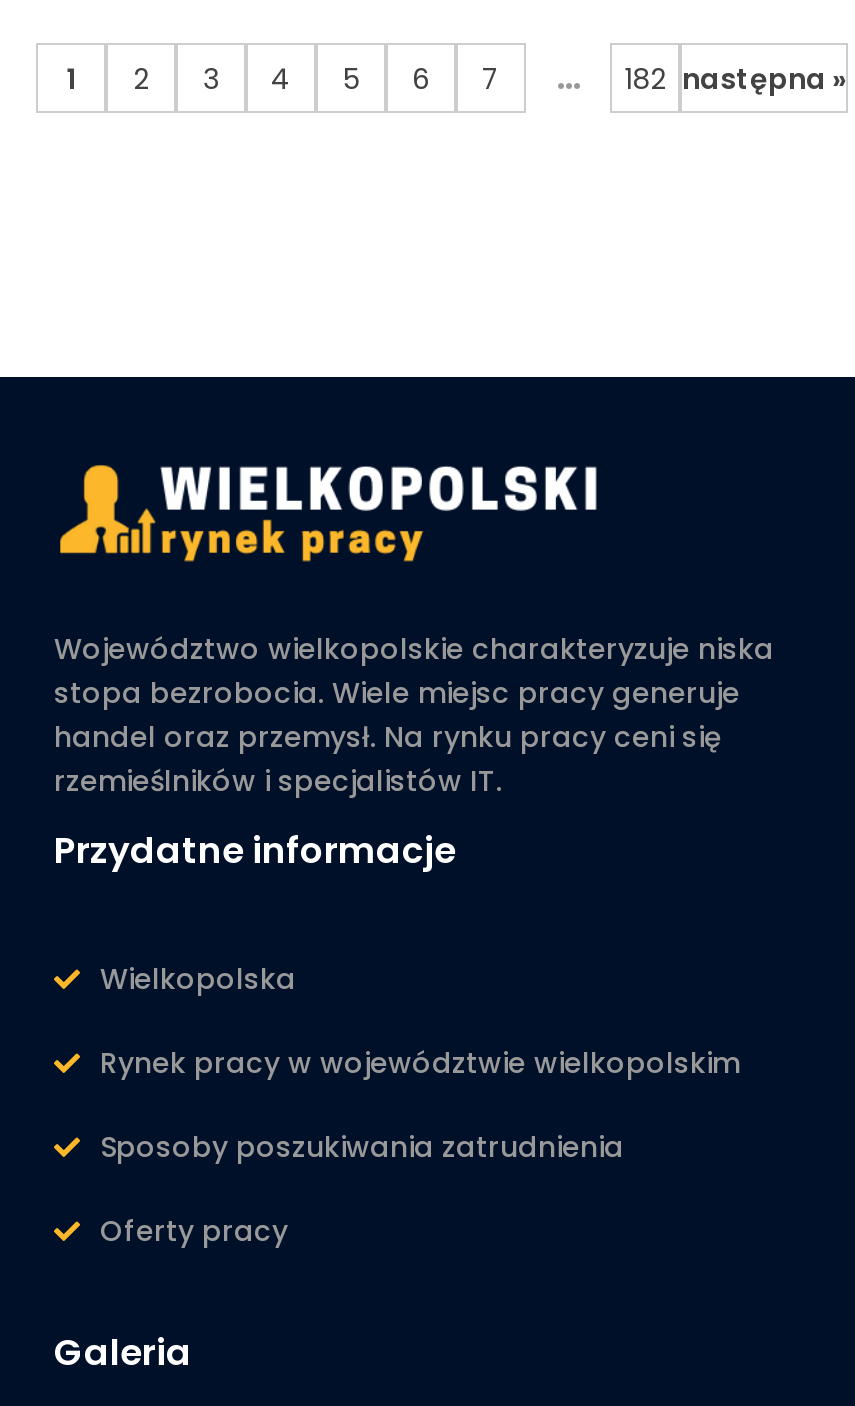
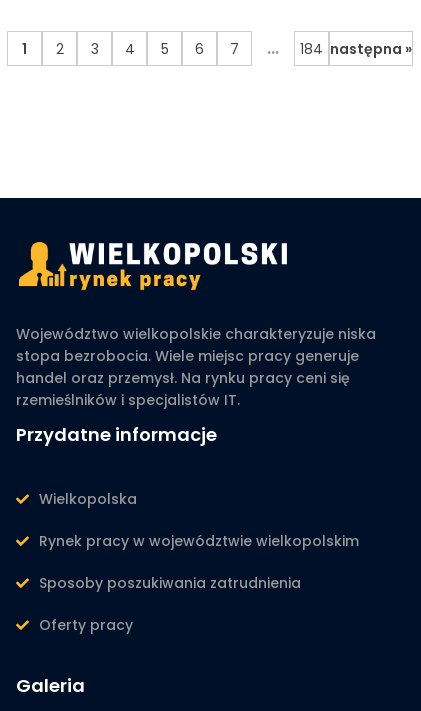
- 182 następna »
+ 184 następna »
